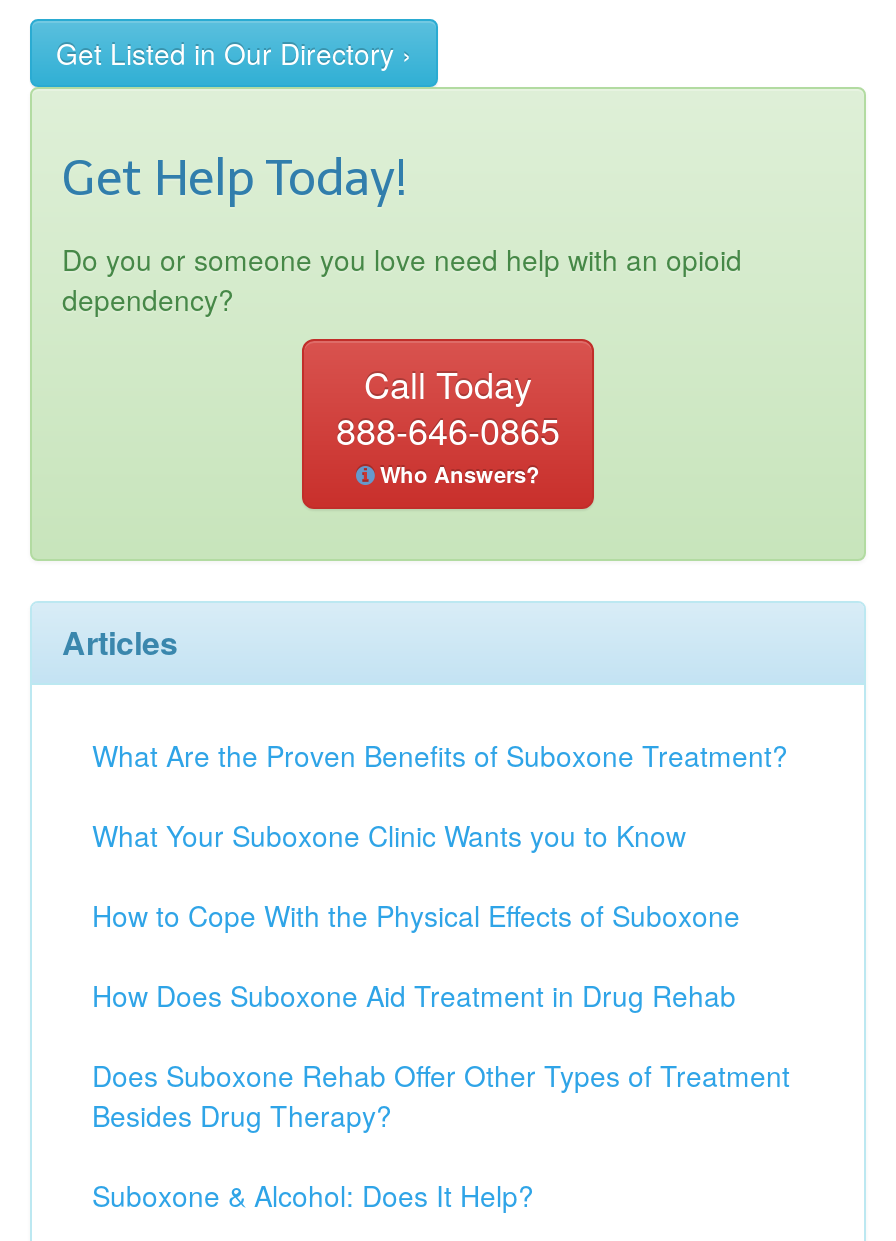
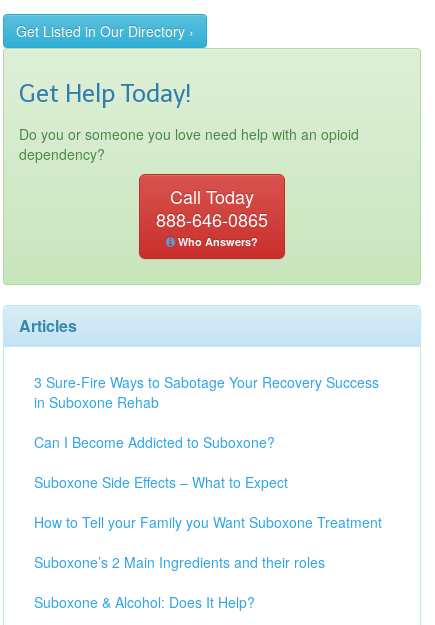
- What Are the Proven Benefits of Suboxone Treatment?
+ 3 Sure-Fire Ways to Sabotage Your Recovery Success
+ in Suboxone Rehab

- What Your Suboxone Clinic Wants you to Know
+ Can I Become Addicted to Suboxone?

- How to Cope With the Physical Effects of Suboxone
+ Suboxone Side Effects – What to Expect

- How Does Suboxone Aid Treatment in Drug Rehab
+ How to Tell your Family you Want Suboxone Treatment

- Does Suboxone Rehab Offer Other Types of Treatment
- Besides Drug Therapy?
+ Suboxone’s 2 Main Ingredients and their roles
